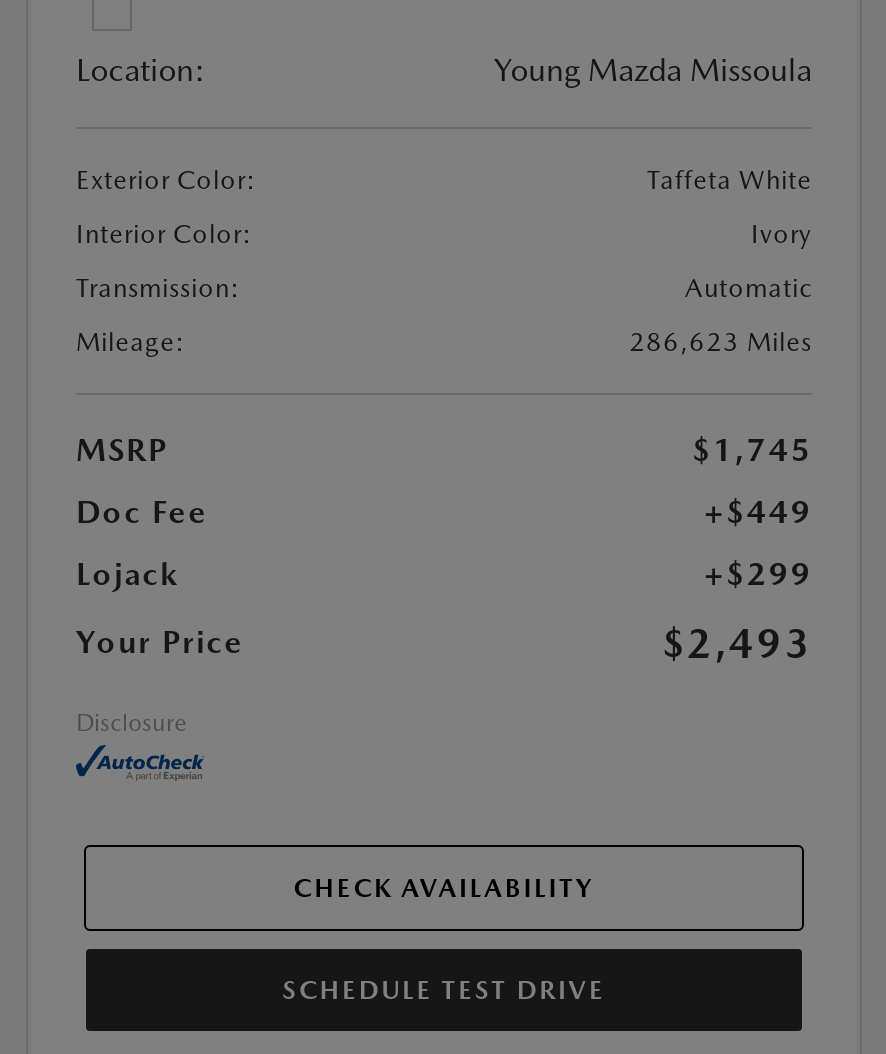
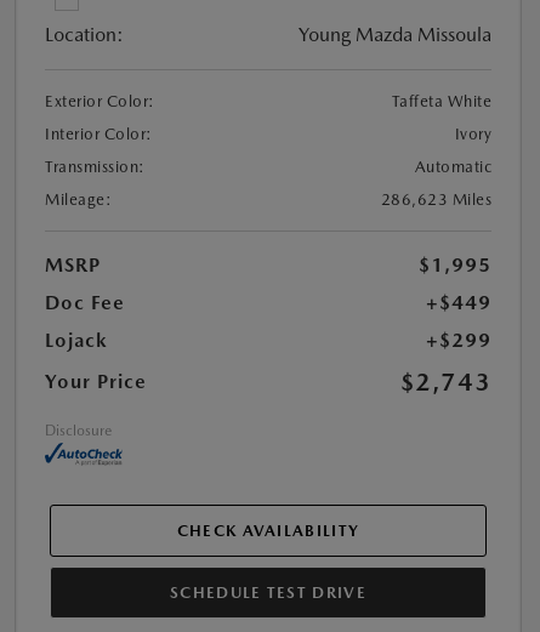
- $1,745
+ $1,995

- $2,493
+ $2,743
